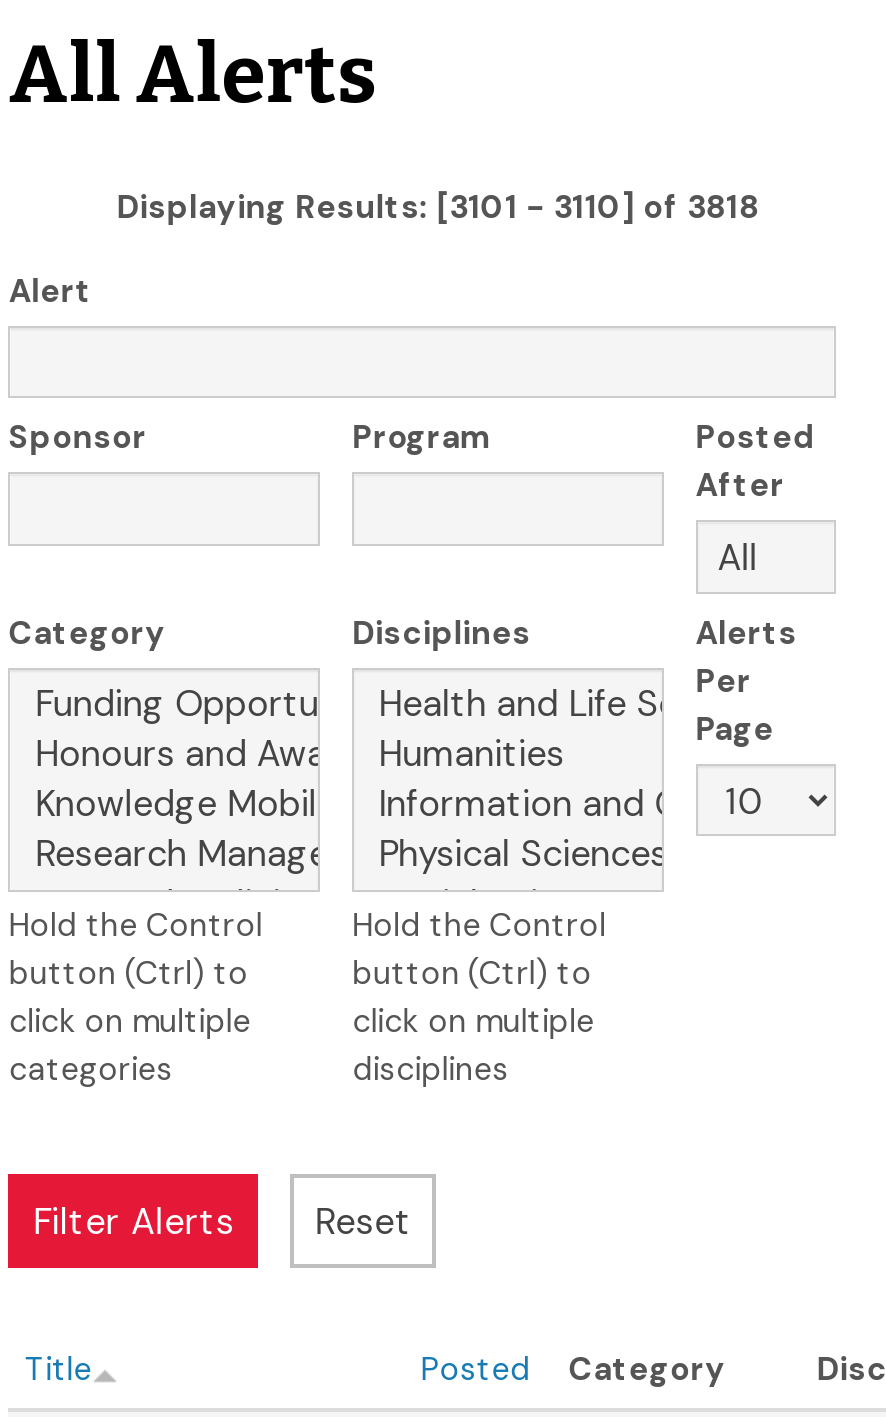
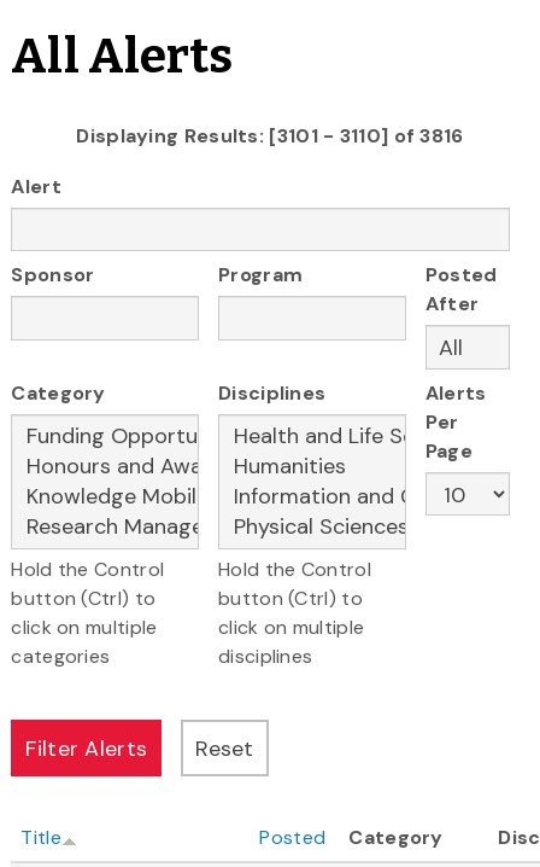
- Displaying Results: [3101 - 3110] of 3818
+ Displaying Results: [3101 - 3110] of 3816
